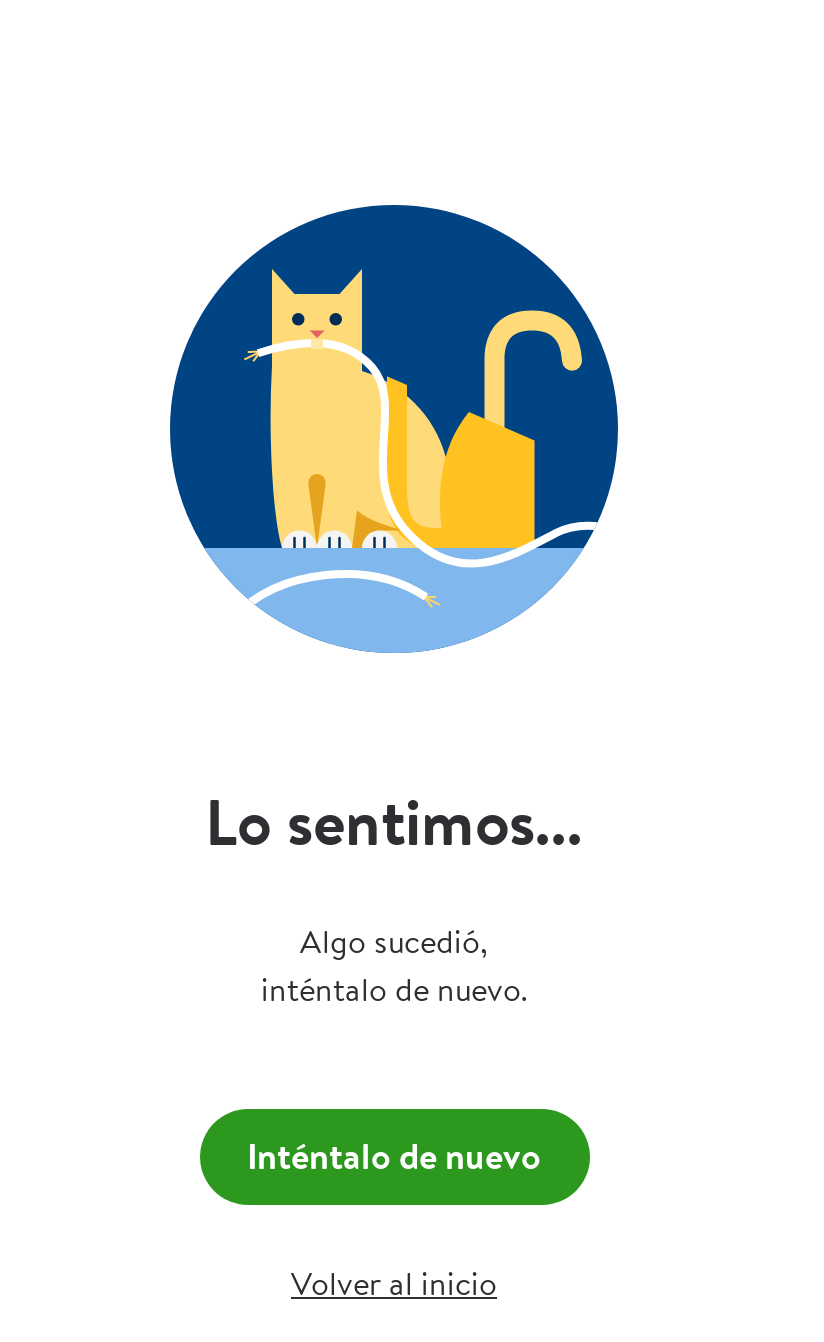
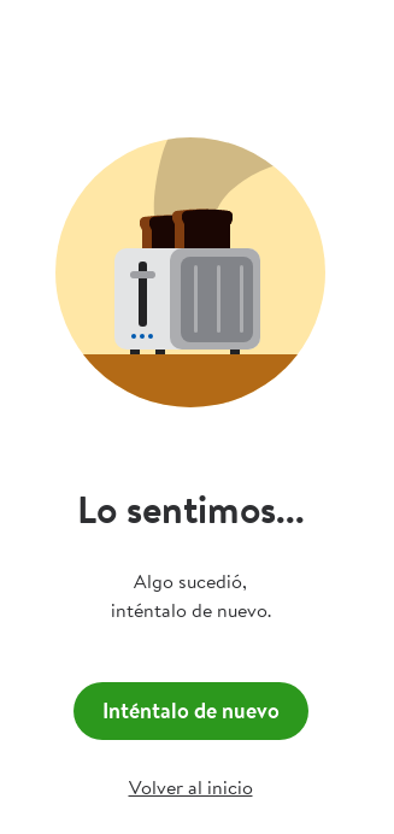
- [image]
+ [image]
